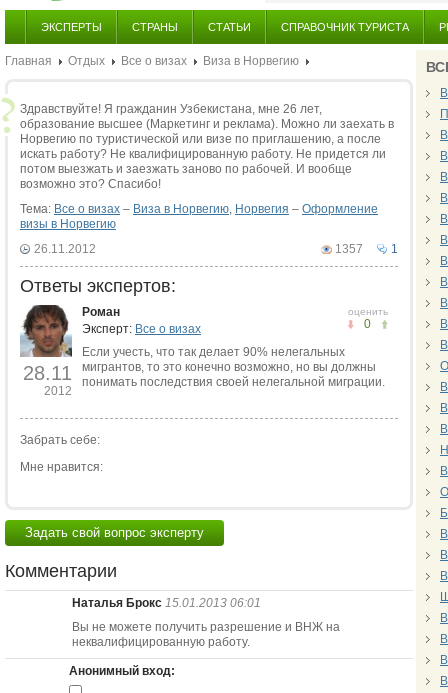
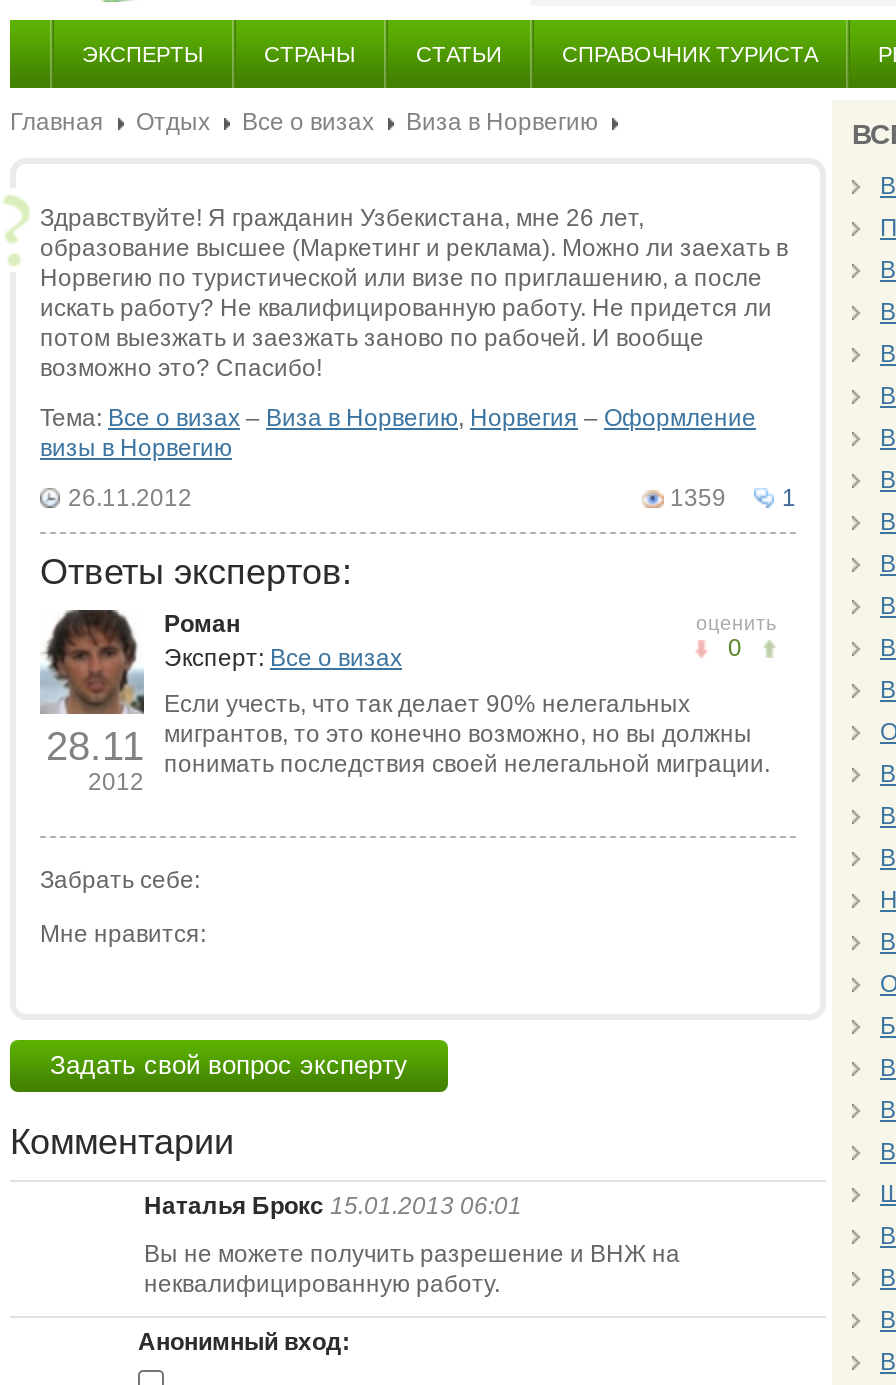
- 1357 1
+ 1359 1
